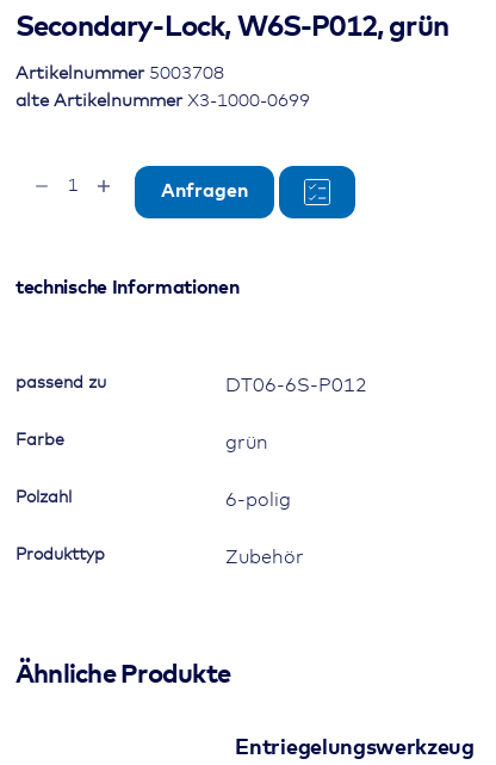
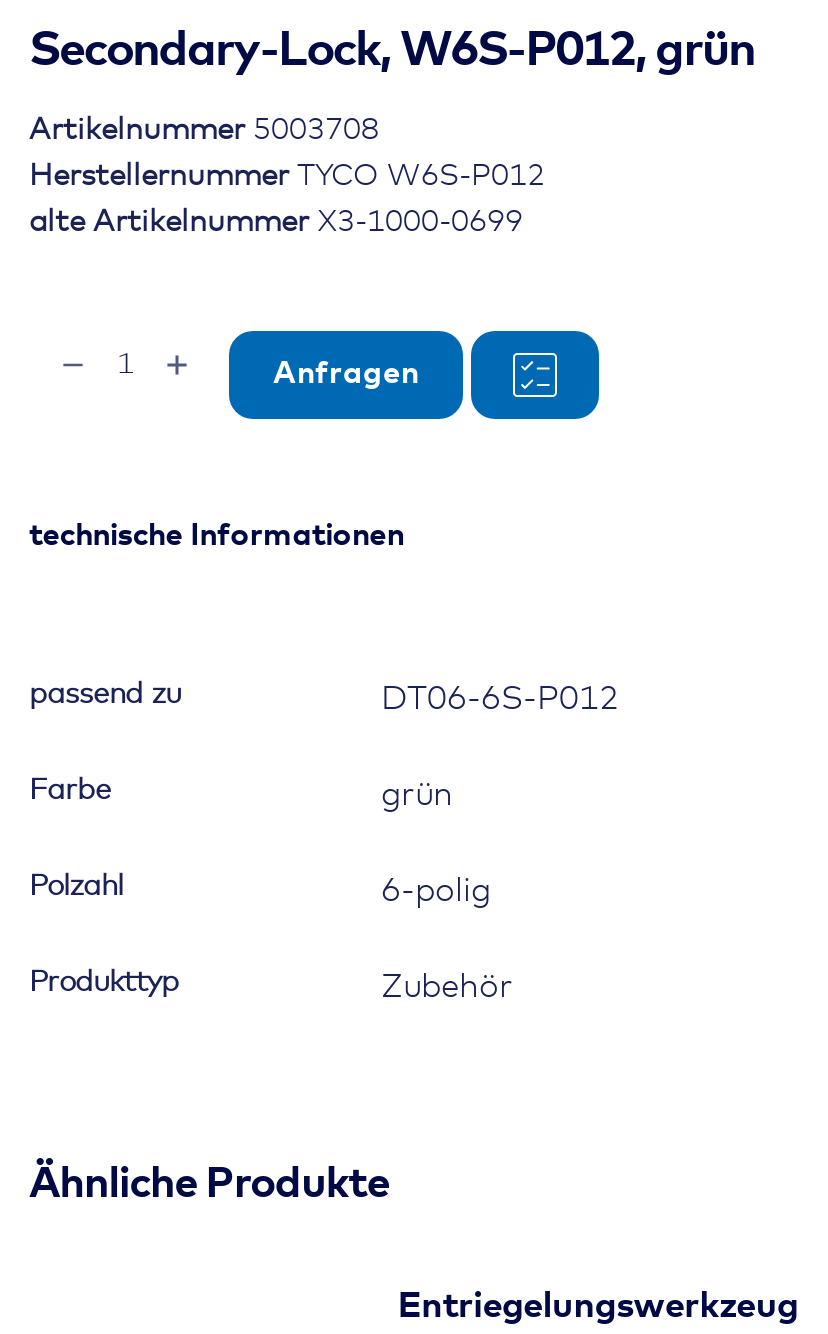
+ Herstellernummer TYCO W6S-P012
